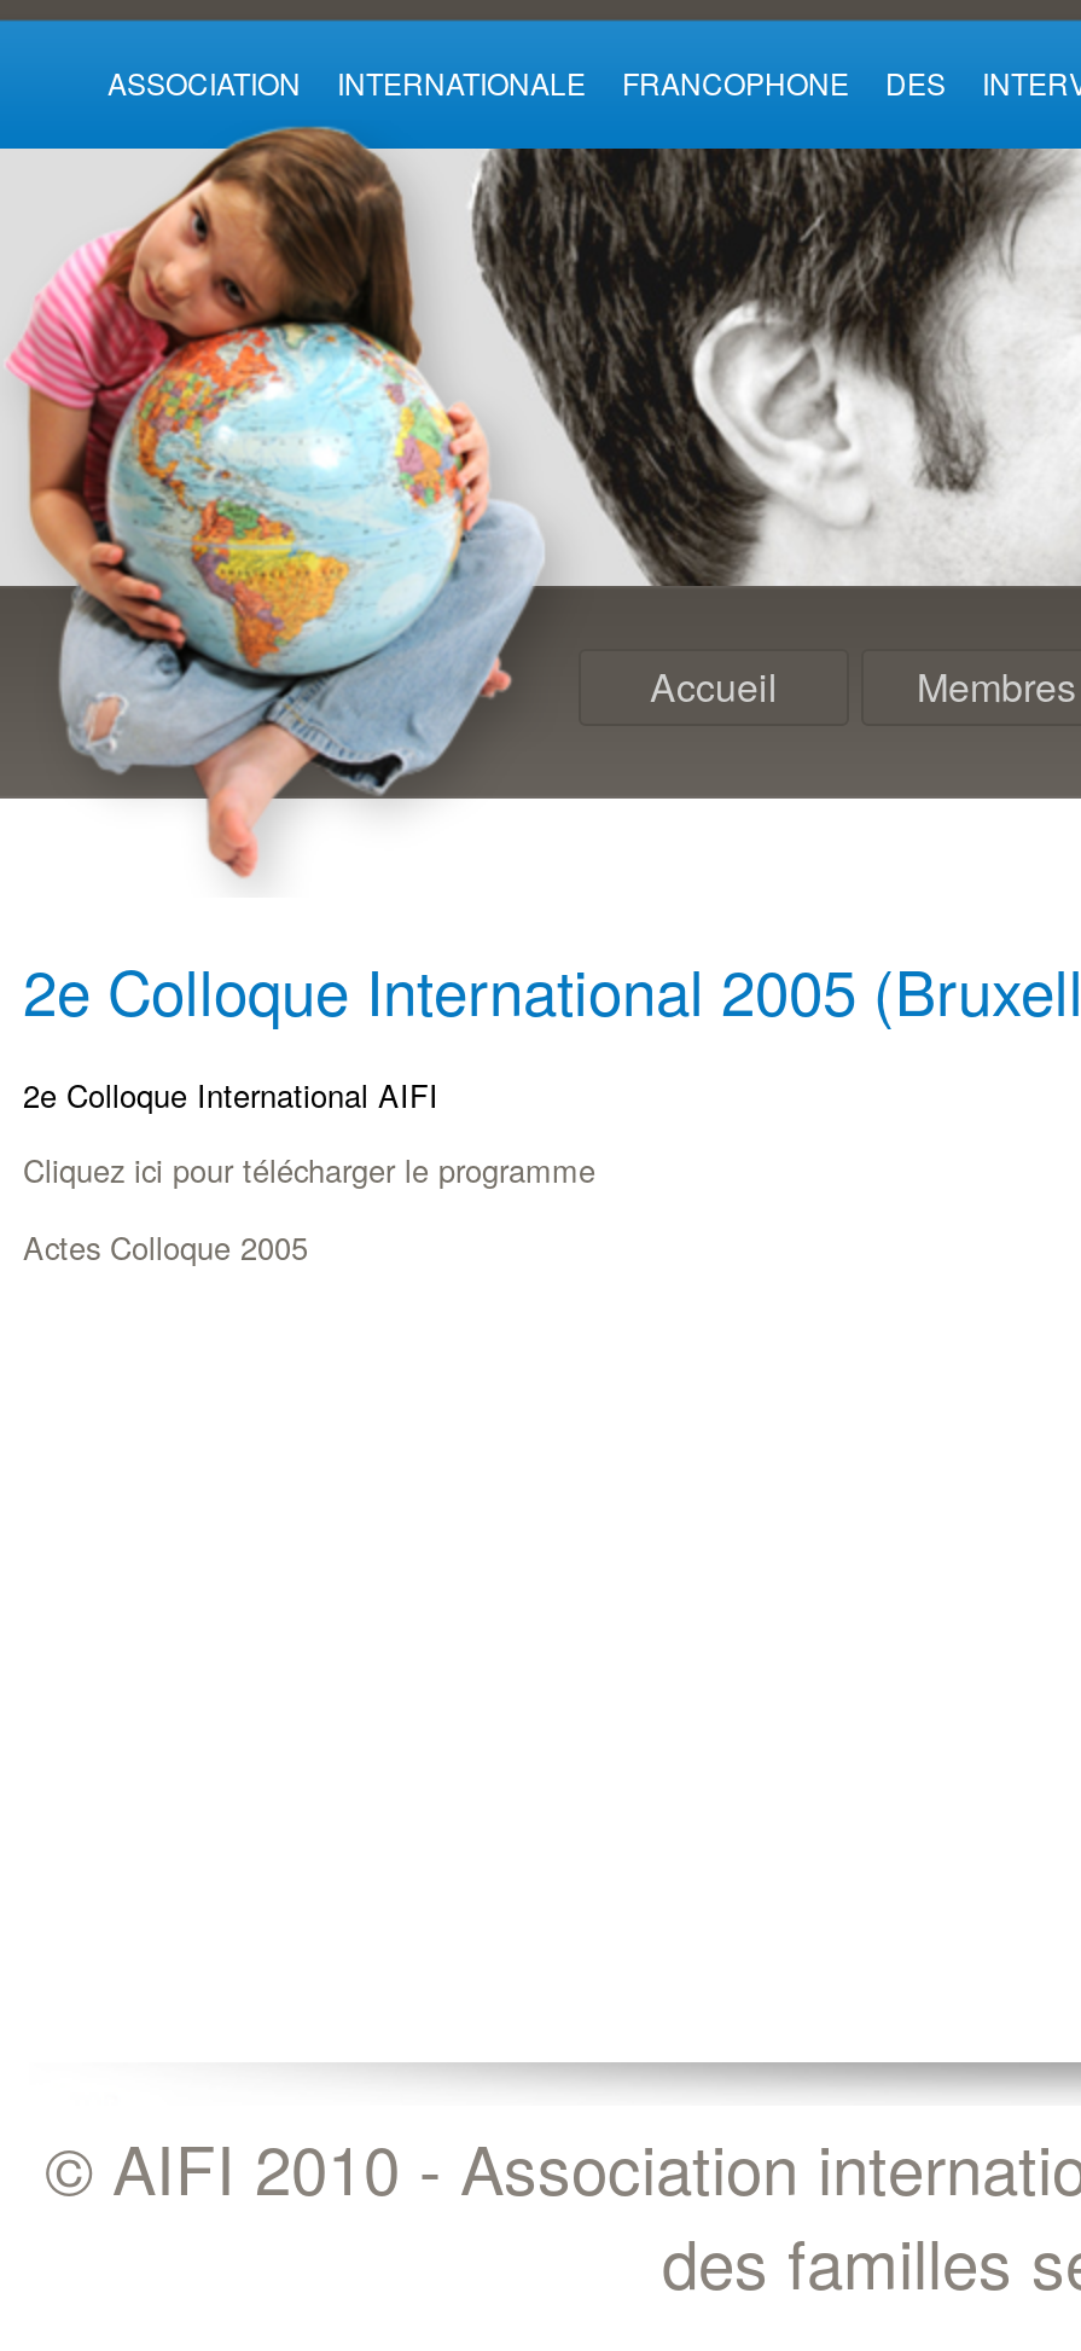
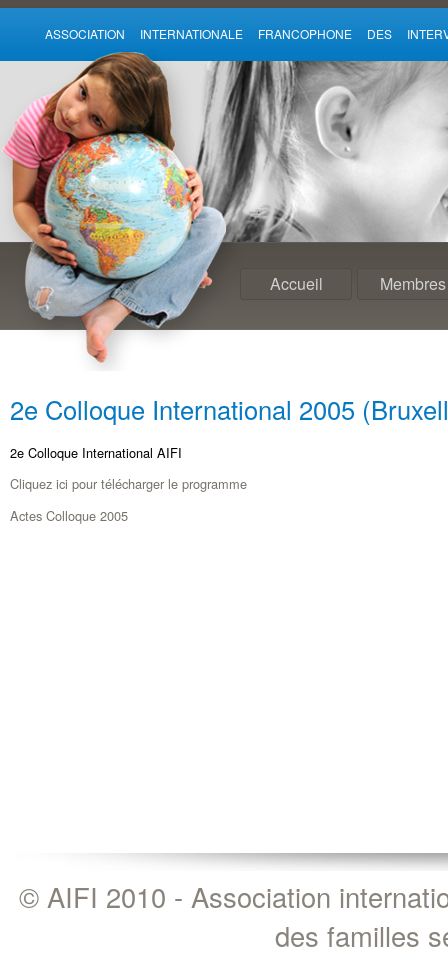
- [image]
+ [image]
